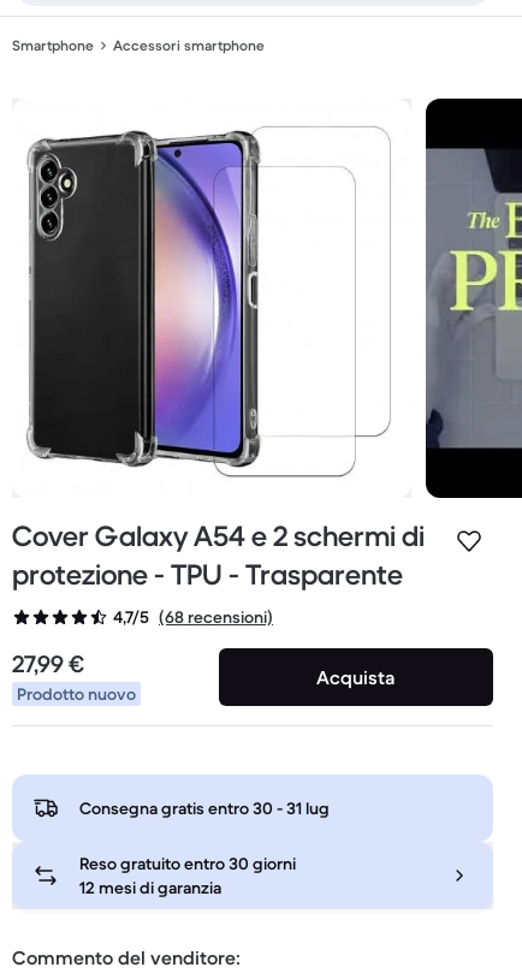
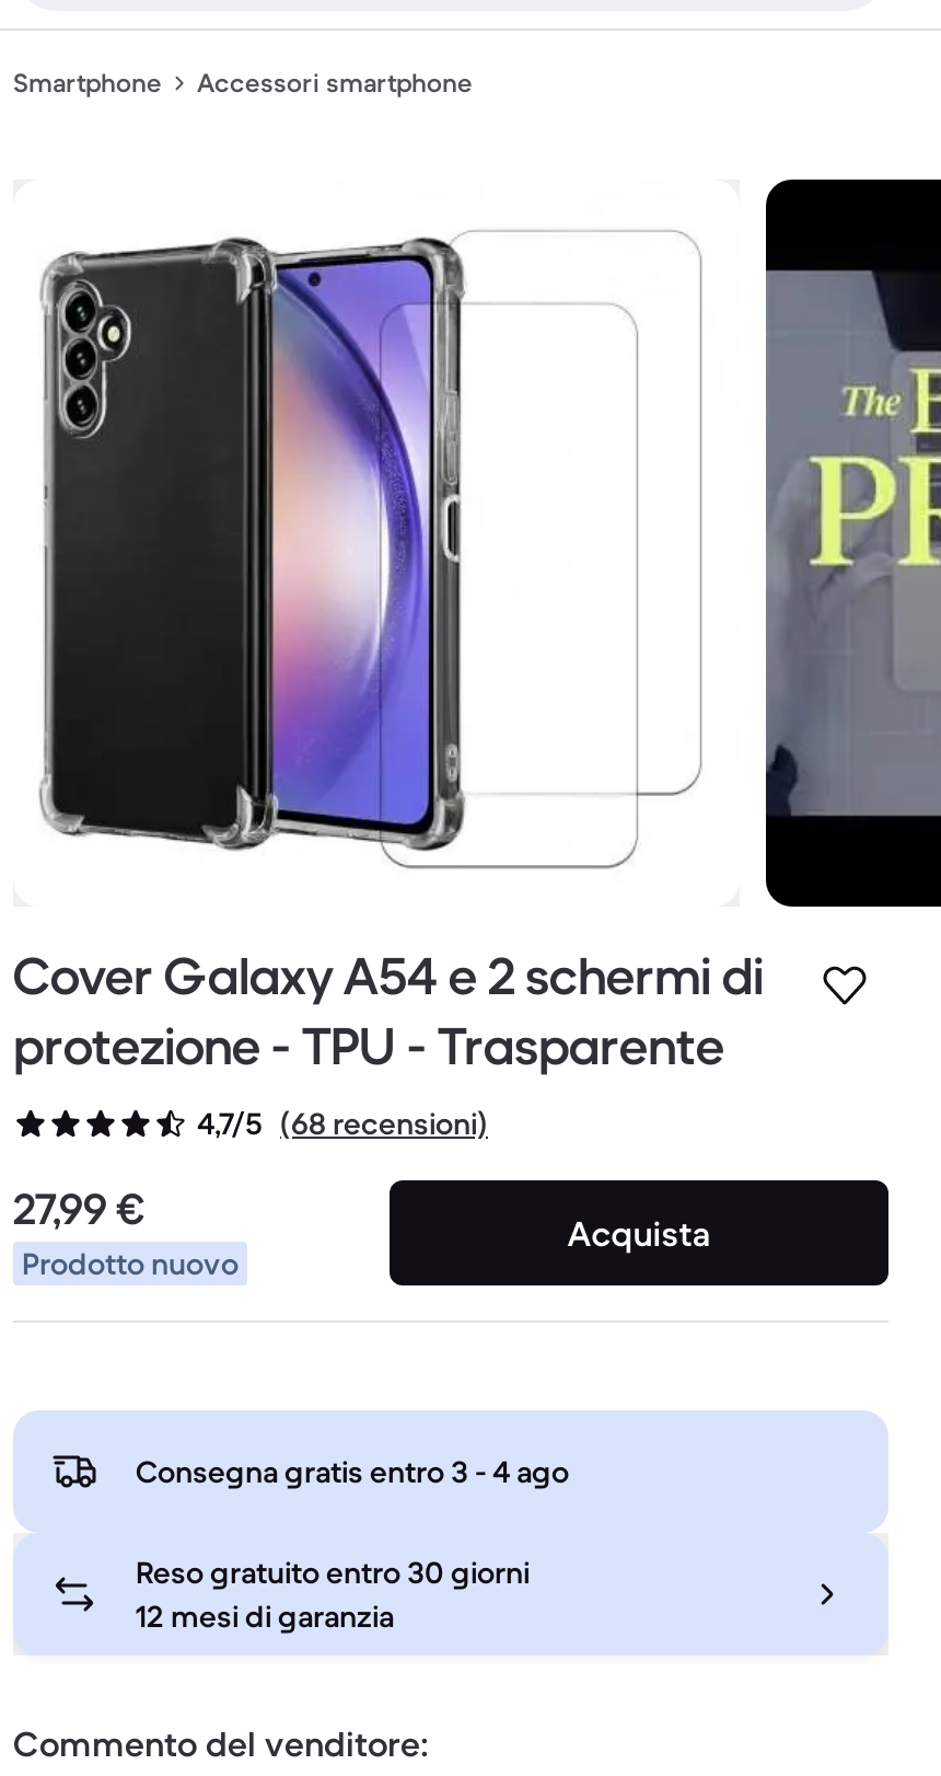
- Consegna gratis entro 30 - 31 lug
+ Consegna gratis entro 3 - 4 ago
